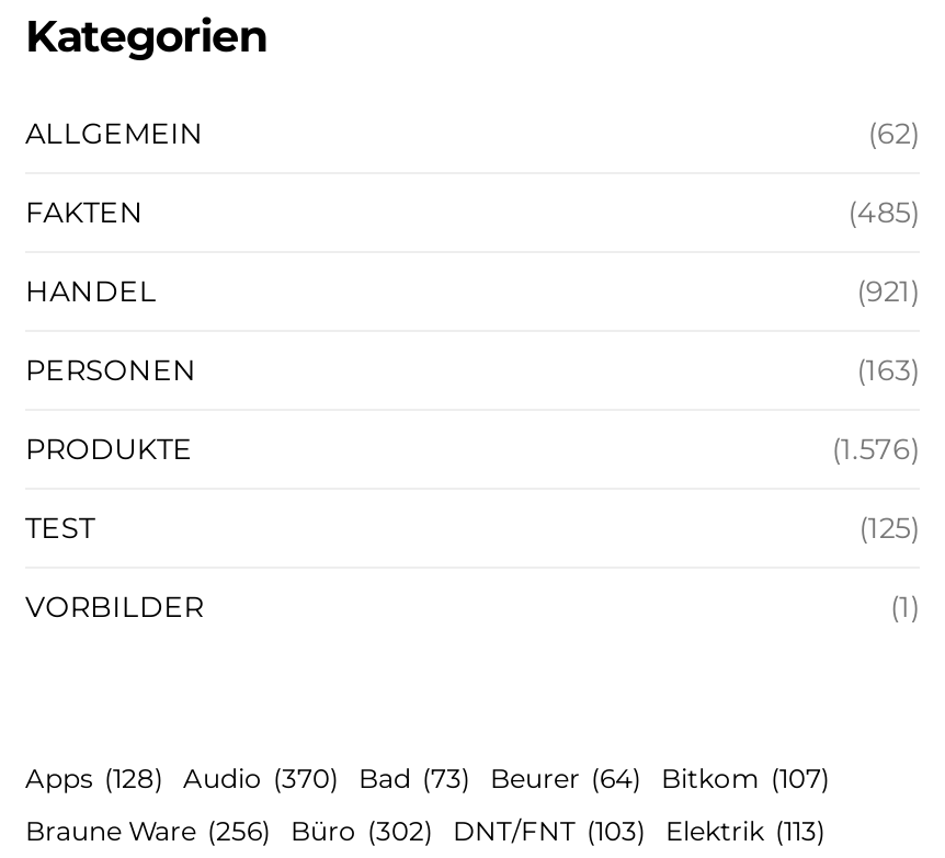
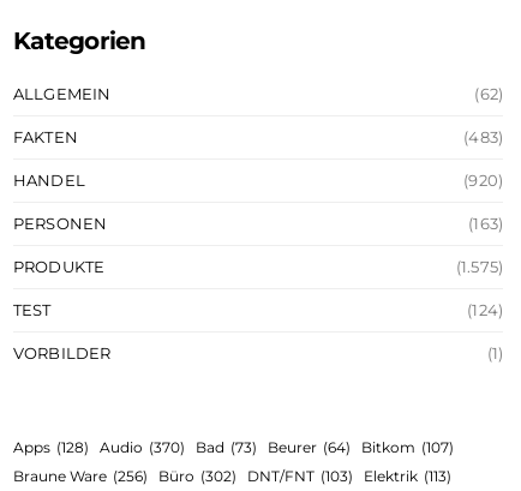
- (485)
+ (483)

- (921)
+ (920)

- (1.576)
+ (1.575)

- (125)
+ (124)
